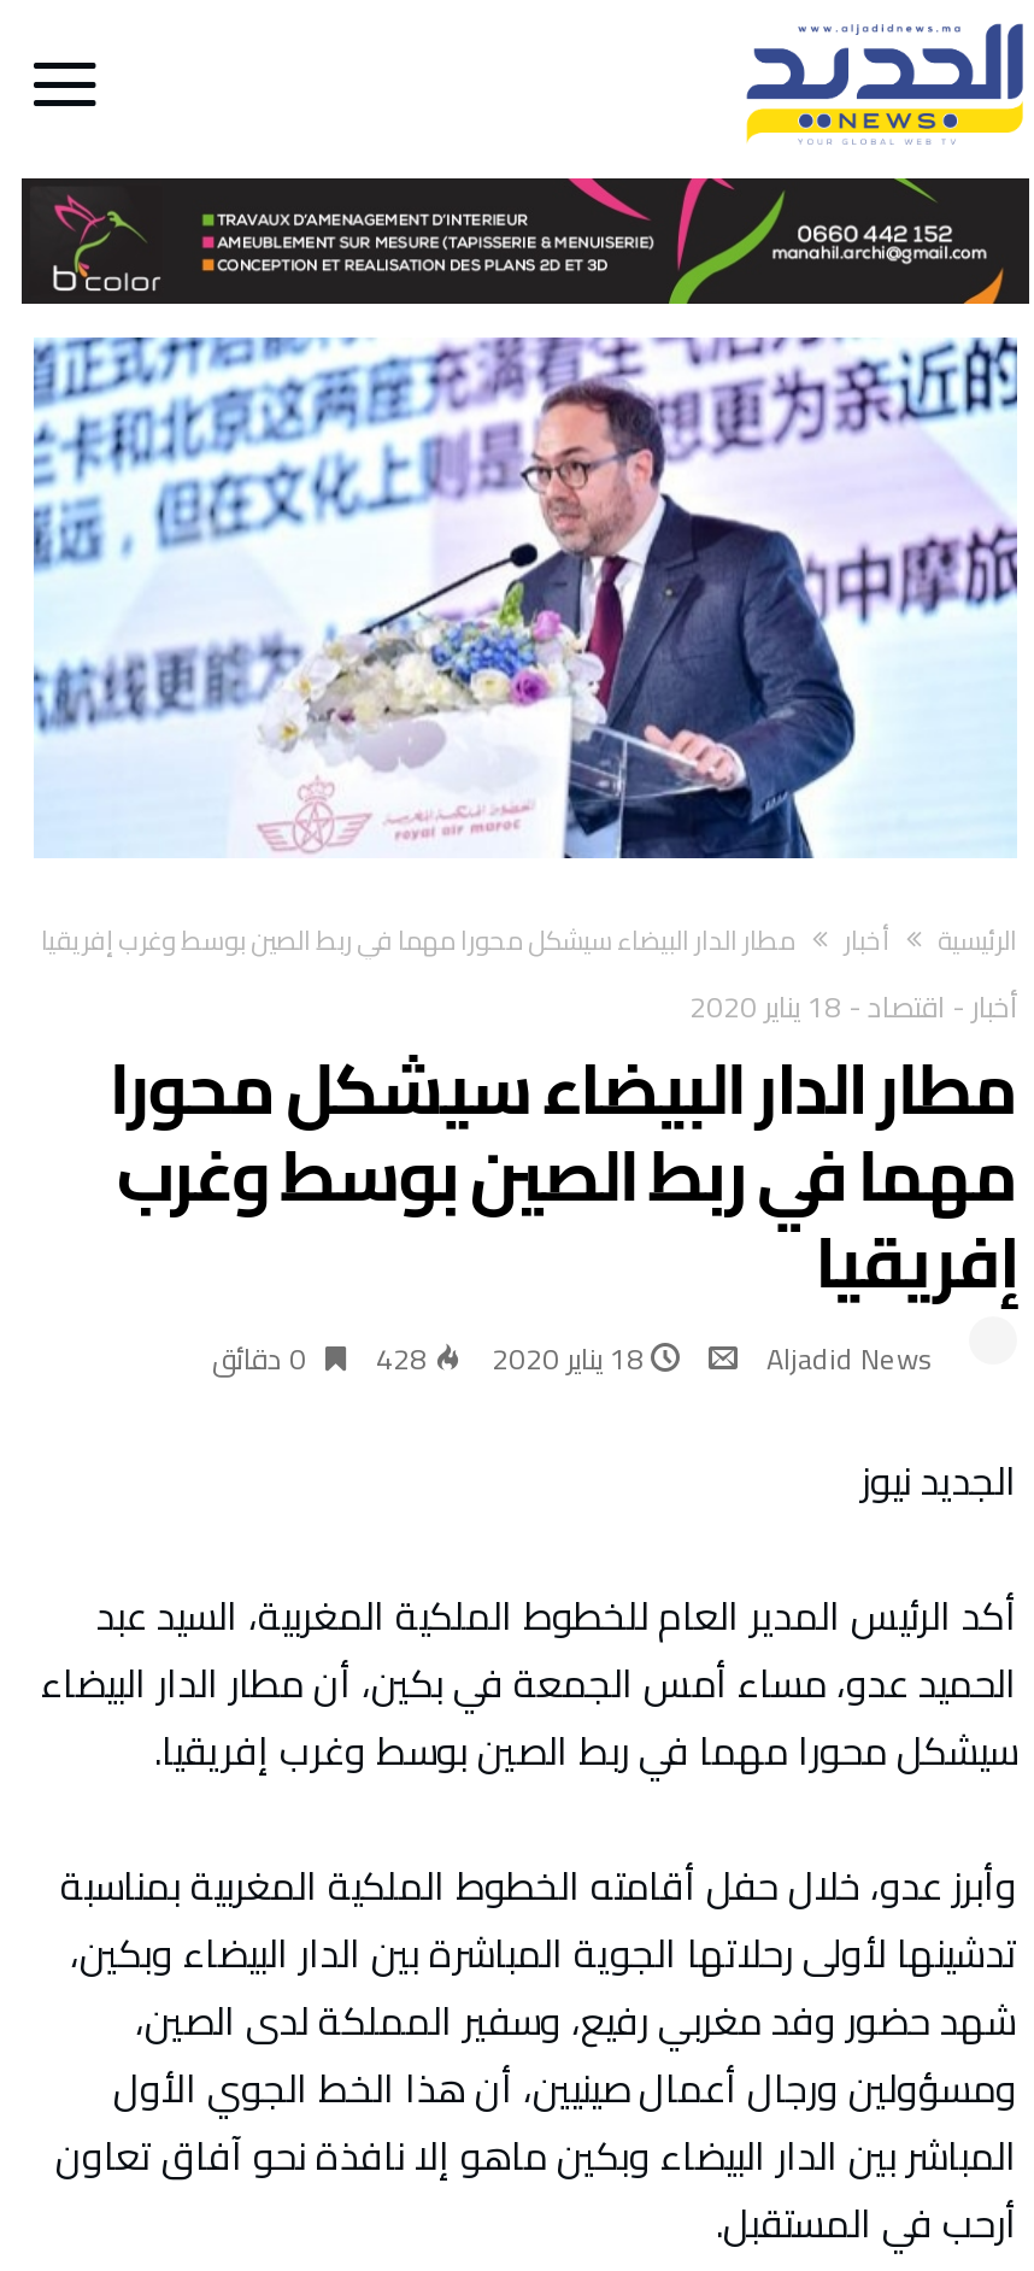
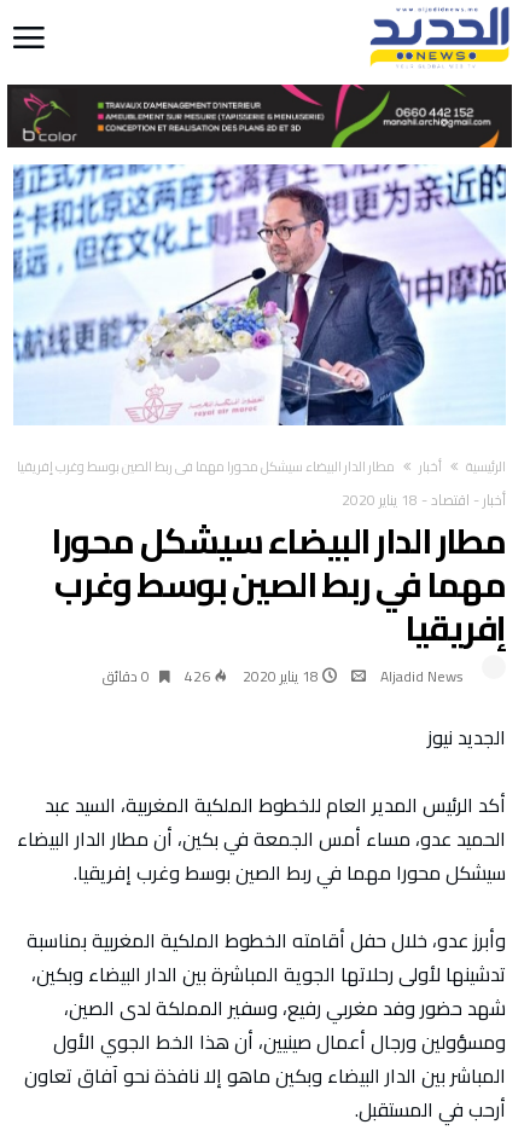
- 428
+ 426
